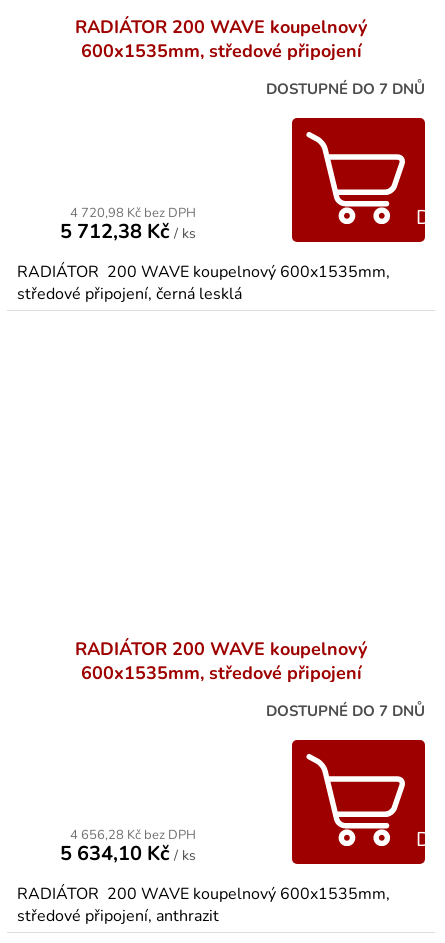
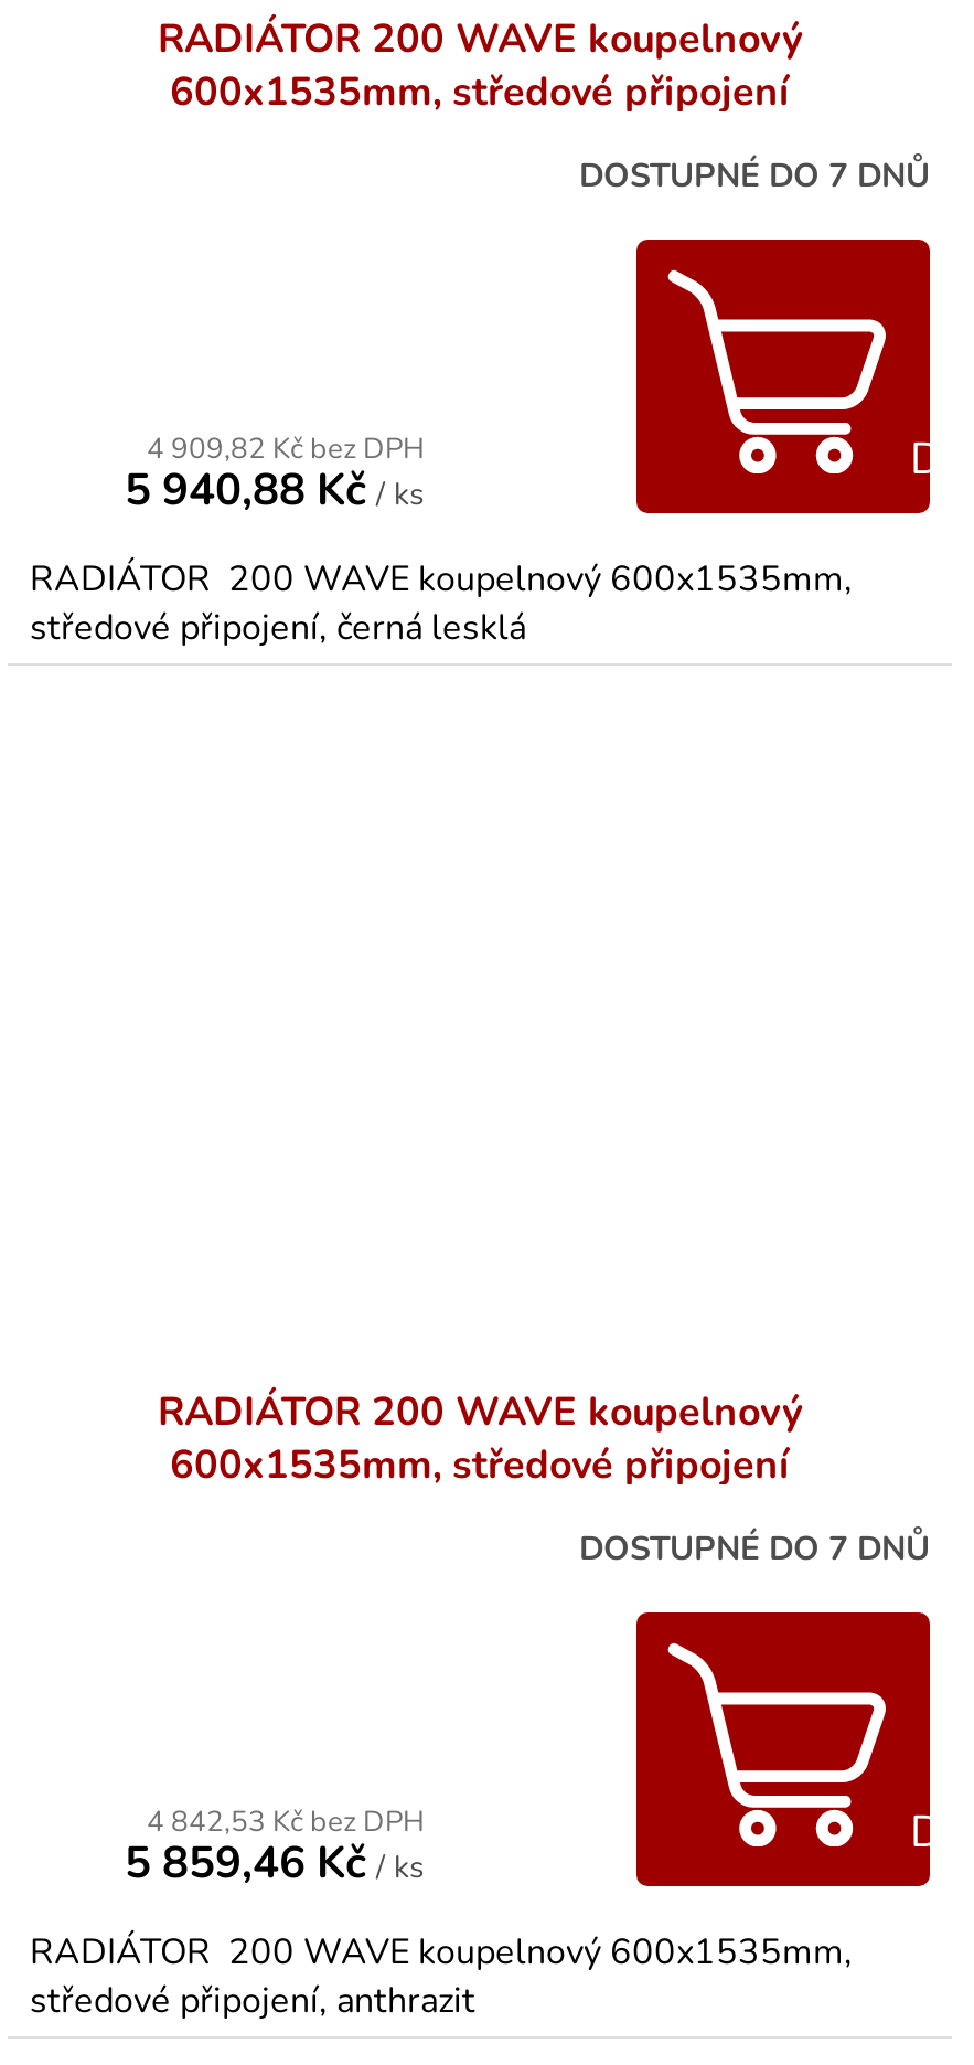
- 4 720,98 Kč bez DPH
+ 4 909,82 Kč bez DPH

- 5 712,38 Kč / ks
+ 5 940,88 Kč / ks

- 4 656,28 Kč bez DPH
+ 4 842,53 Kč bez DPH

- 5 634,10 Kč/ ks
+ 5 859,46 Kč/ ks
